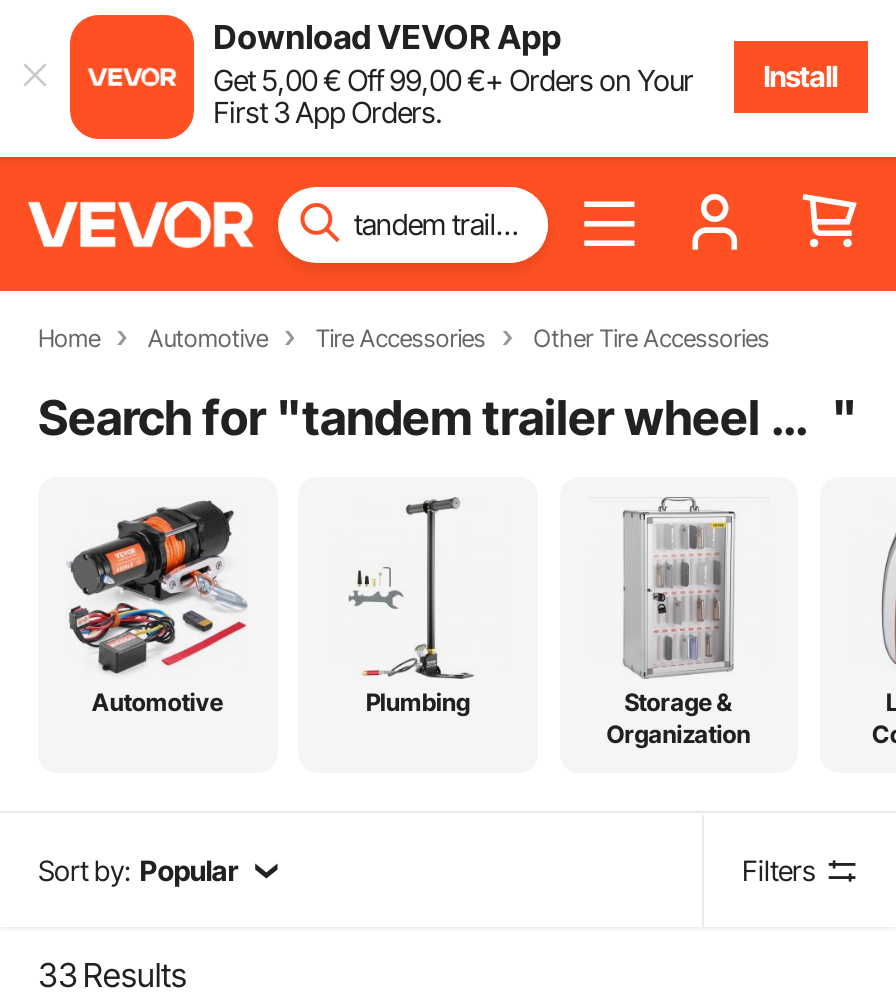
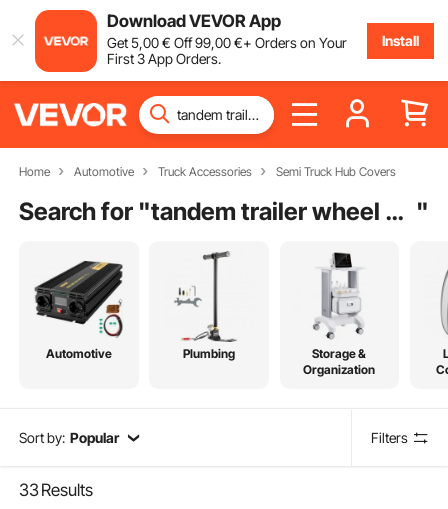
- Tire Accessories
- Other Tire Accessories
+ Truck Accessories
+ Semi Truck Hub Covers

- [image]
+ [image]

- [image]
+ [image]
